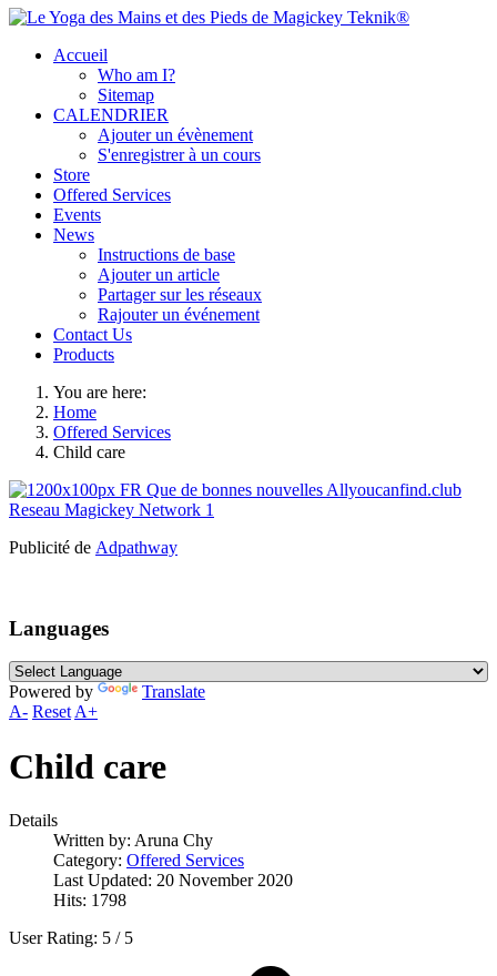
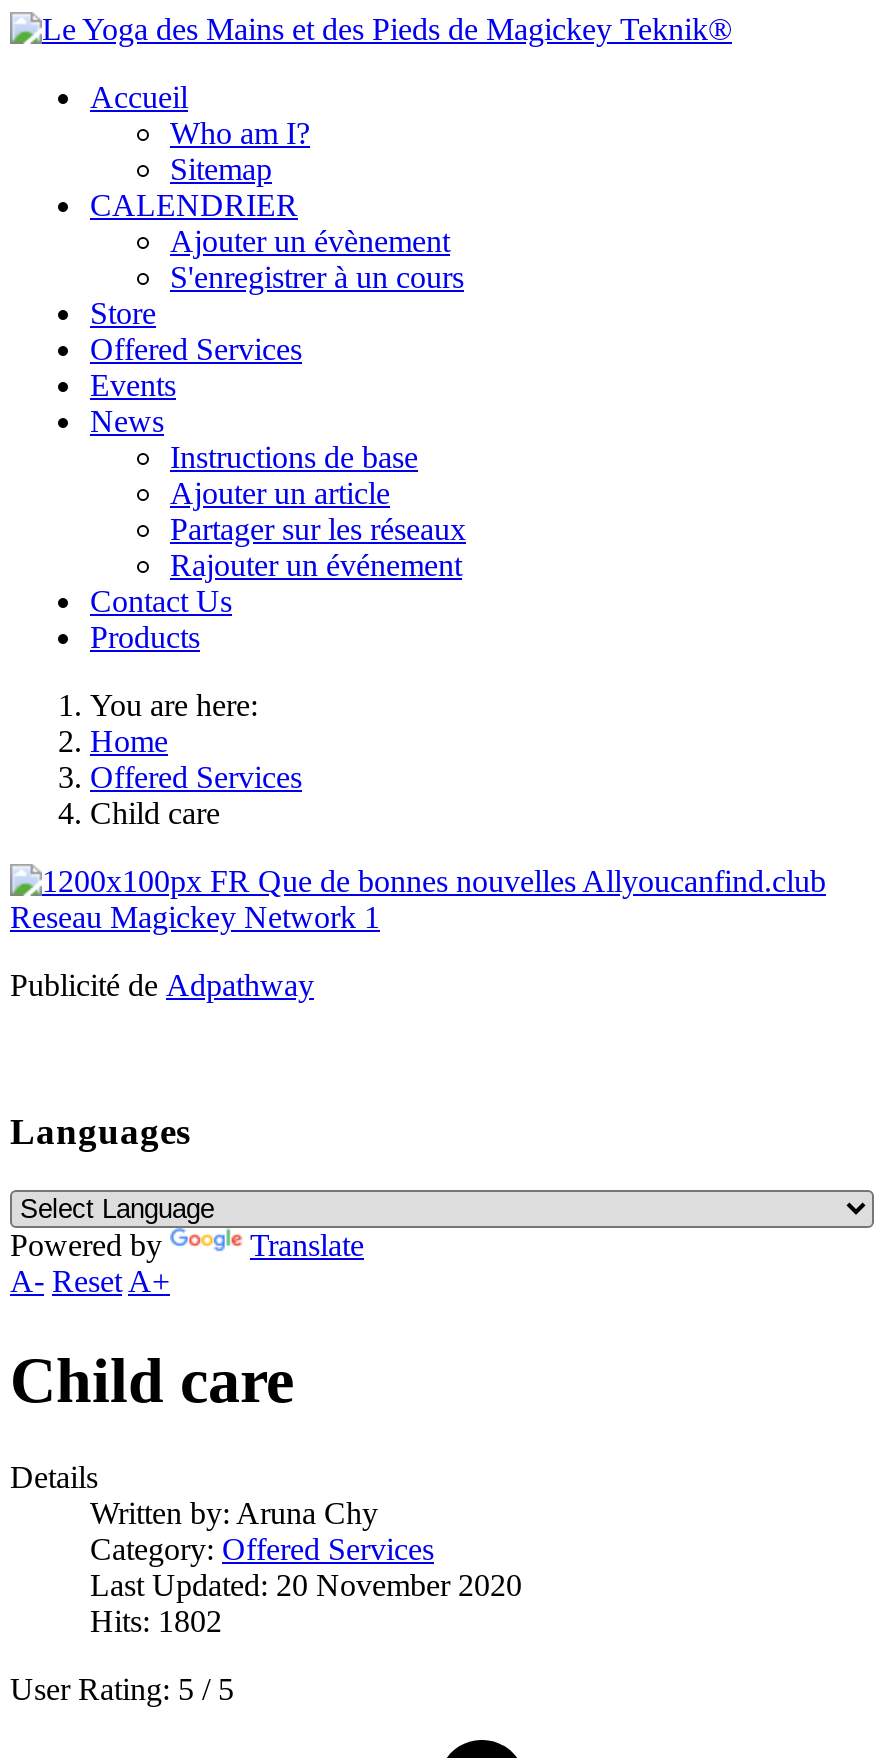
- Hits: 1798
+ Hits: 1802
